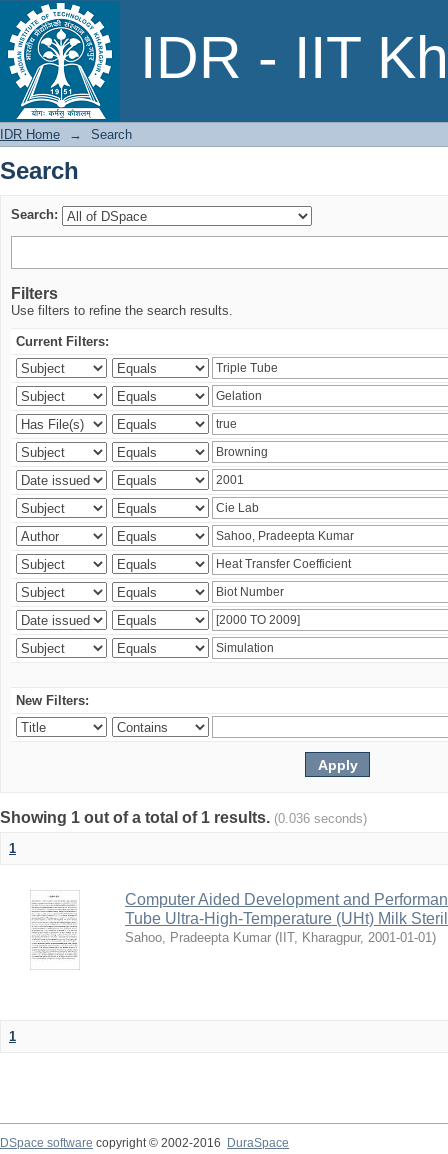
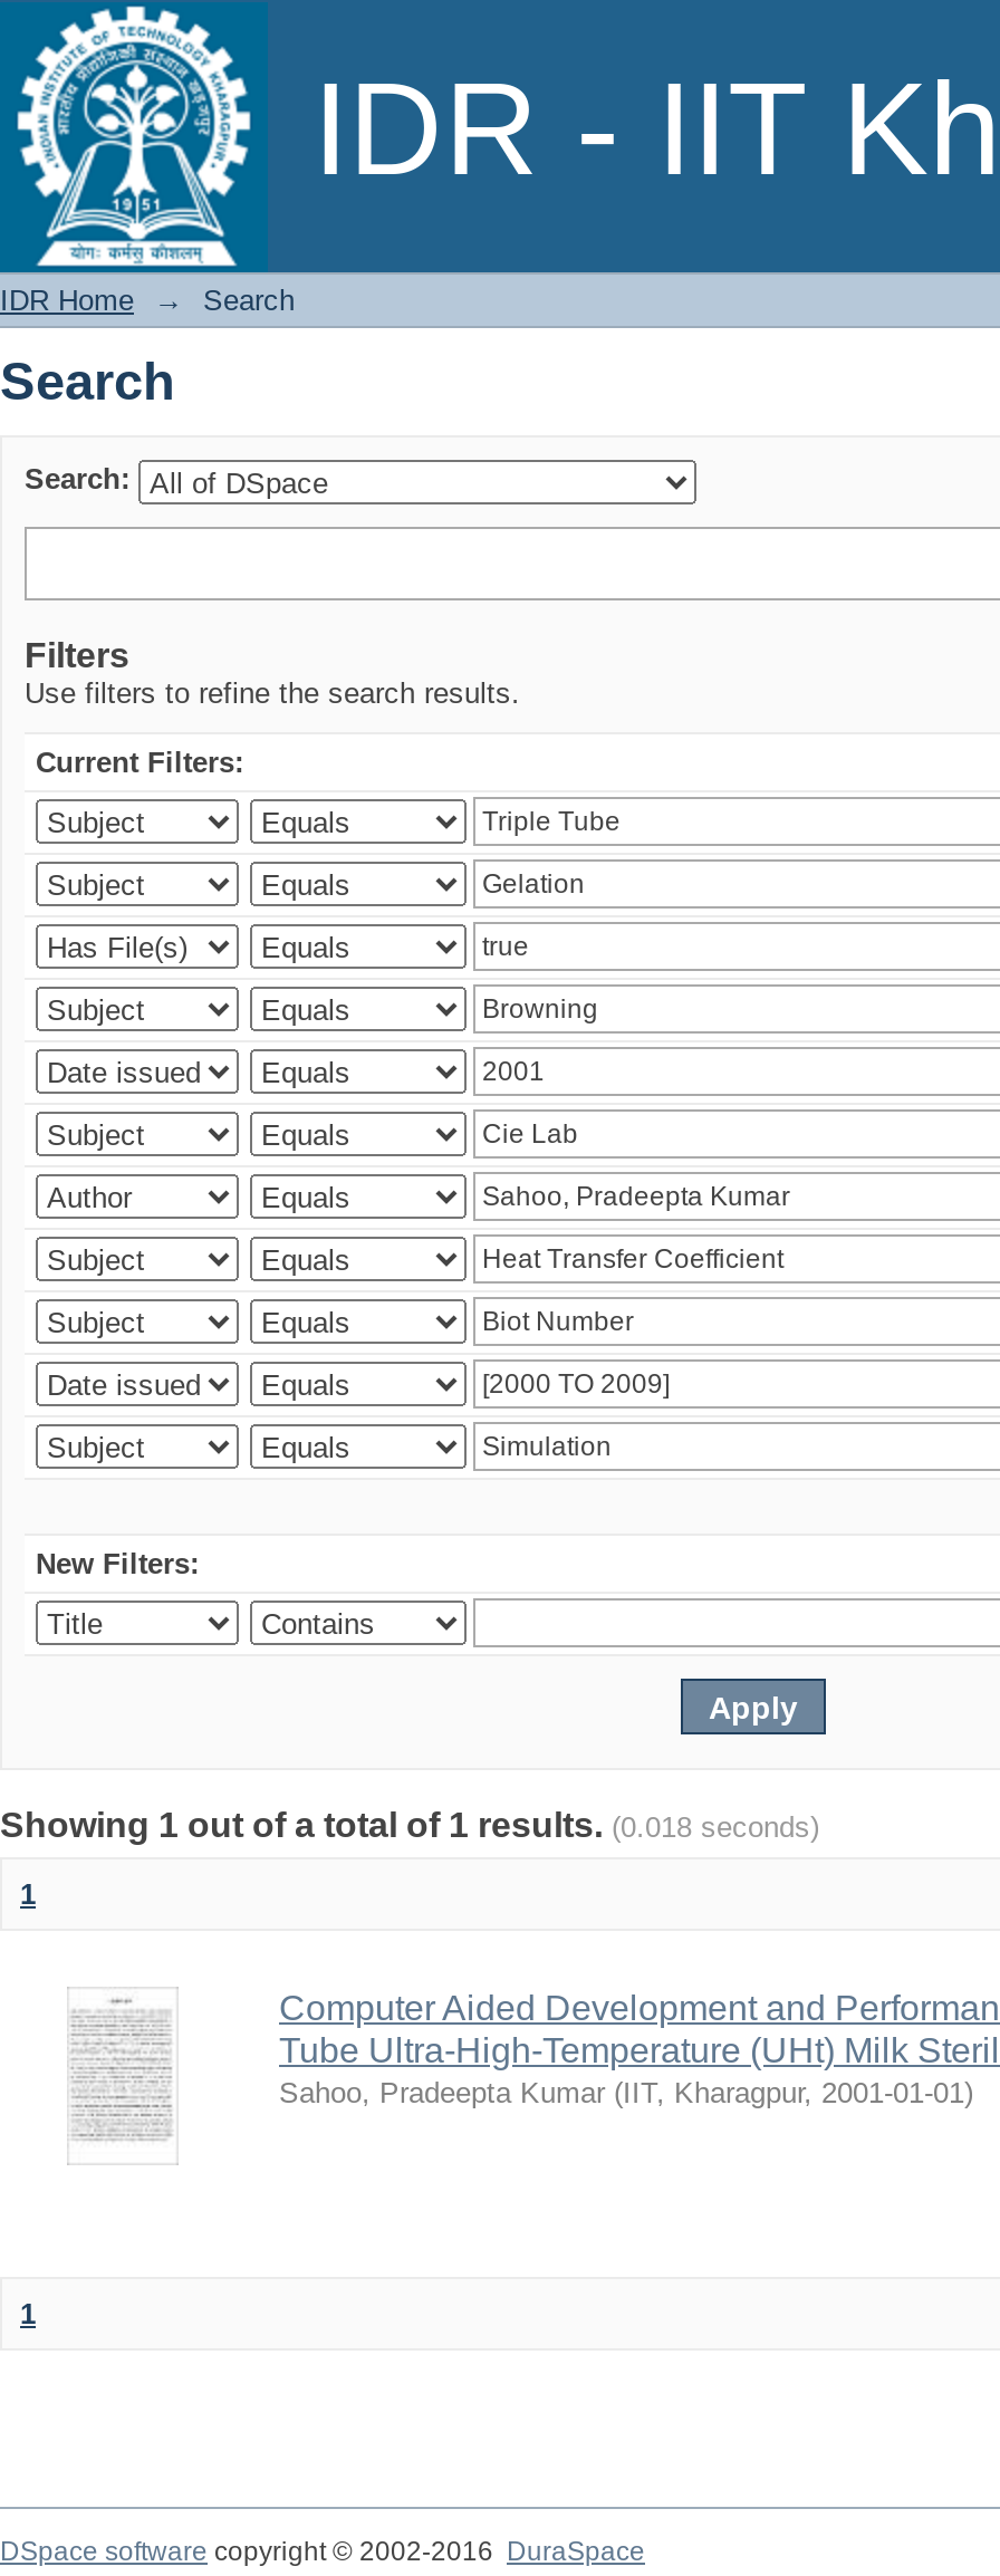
- Showing 1 out of a total of 1 results. (0.036 seconds)
+ Showing 1 out of a total of 1 results. (0.018 seconds)
